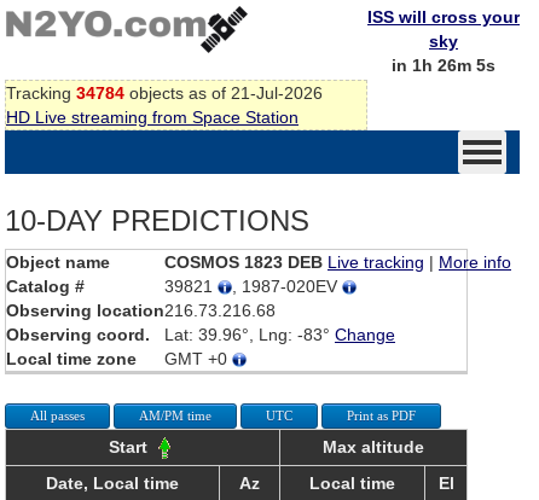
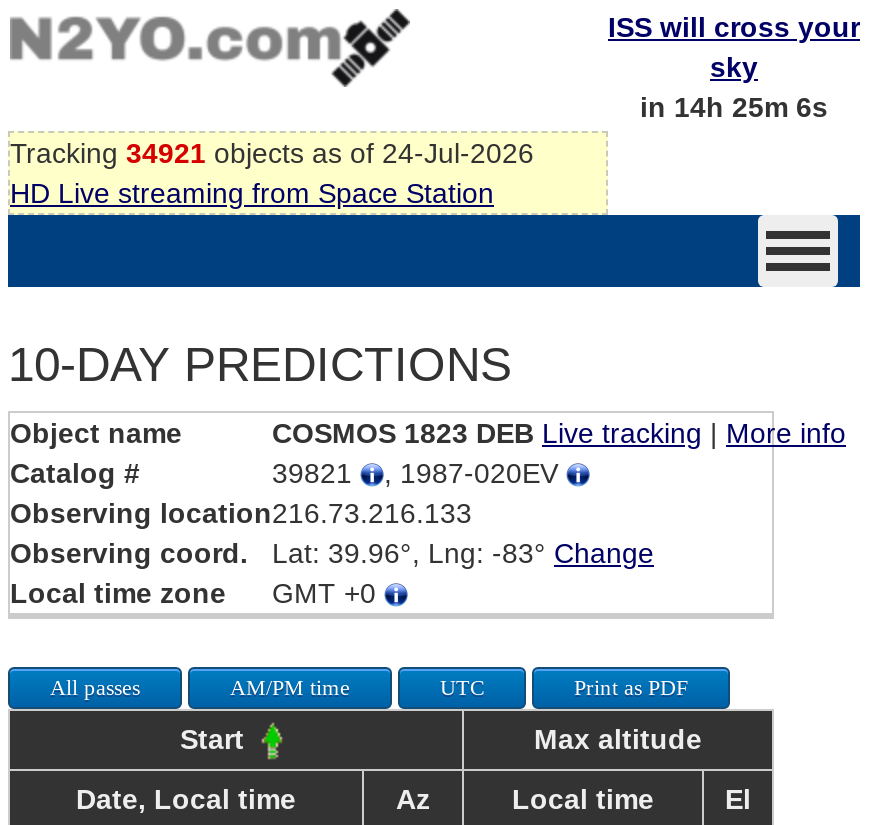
- in 1h 26m 5s
+ in 14h 25m 6s

- Tracking 34784 objects as of 21-Jul-2026
+ Tracking 34921 objects as of 24-Jul-2026

- Observing location216.73.216.68
+ Observing location216.73.216.133
